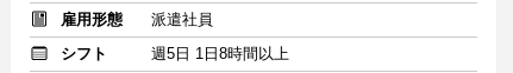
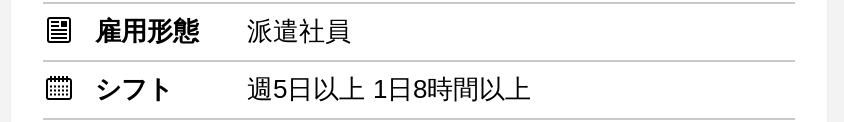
- 週5日 1日8時間以上
+ 週5日以上 1日8時間以上
